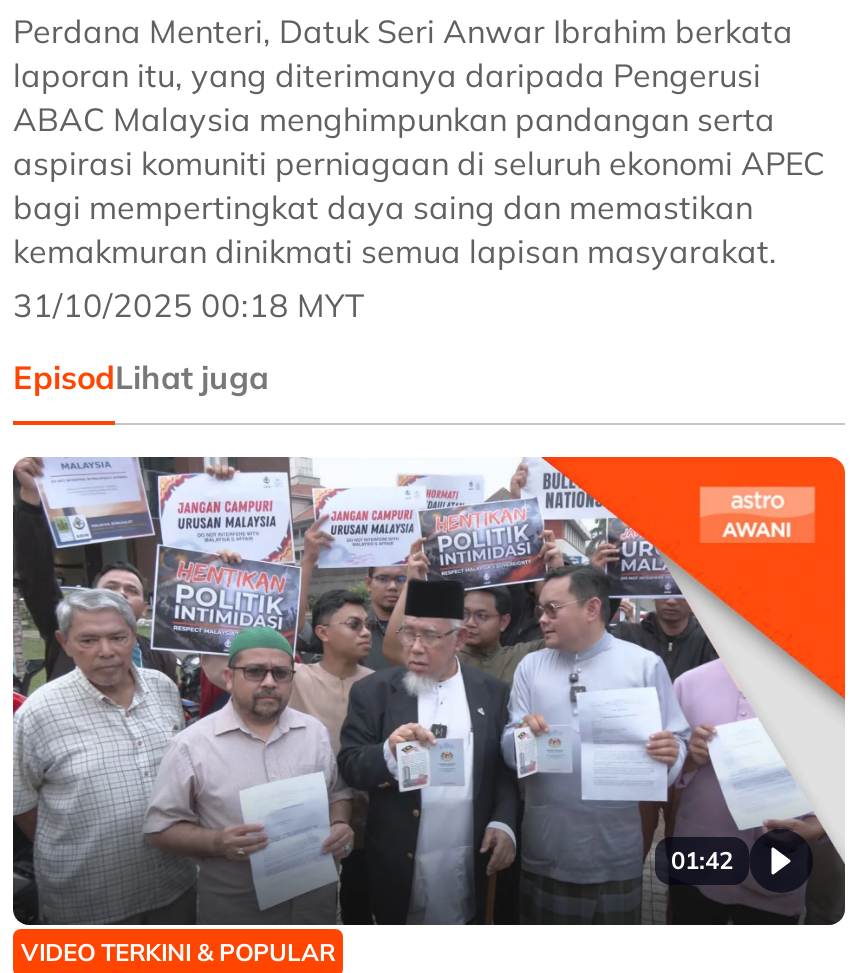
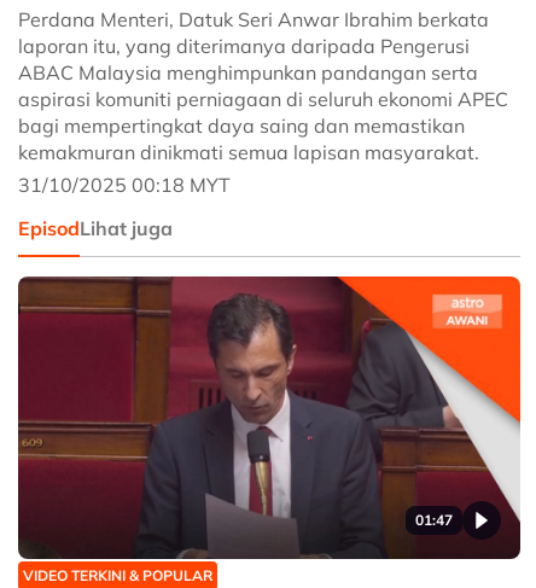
- [image]
- 01:42
+ [image]
+ 01:47
